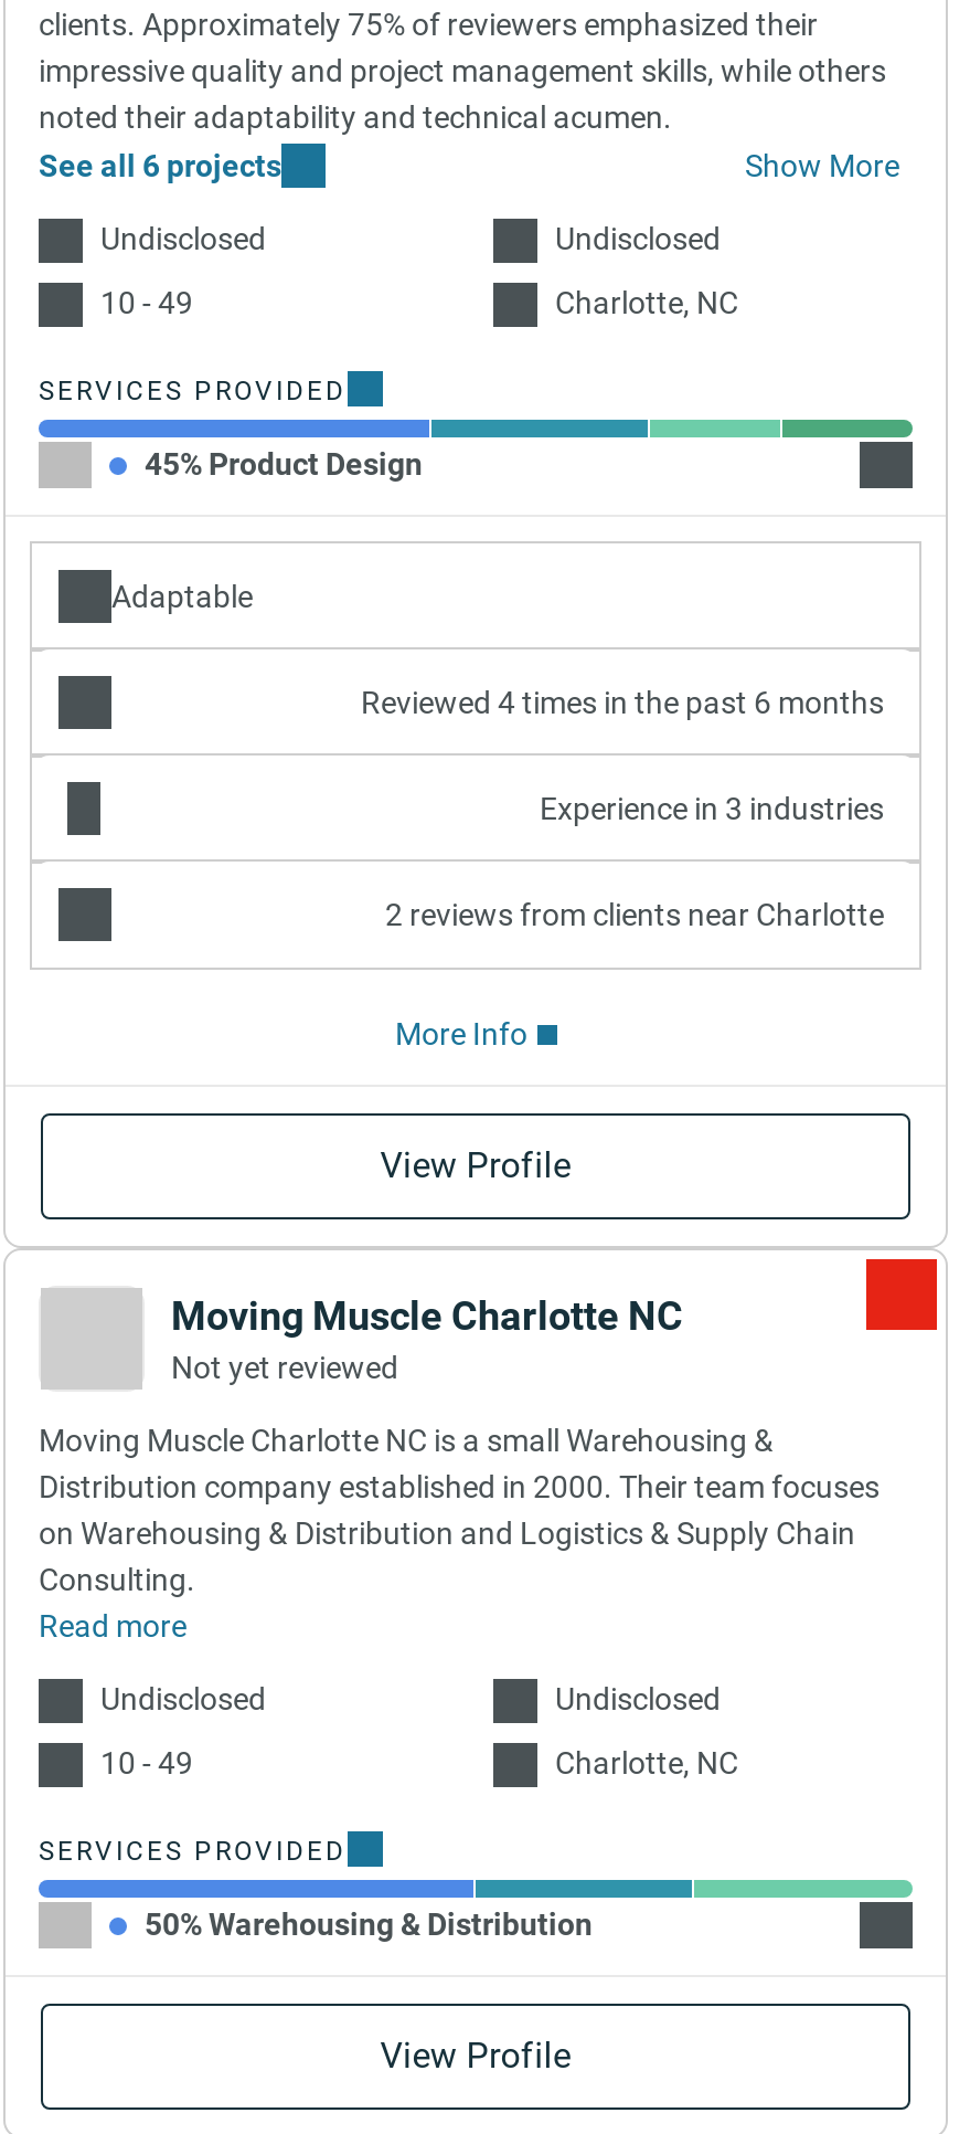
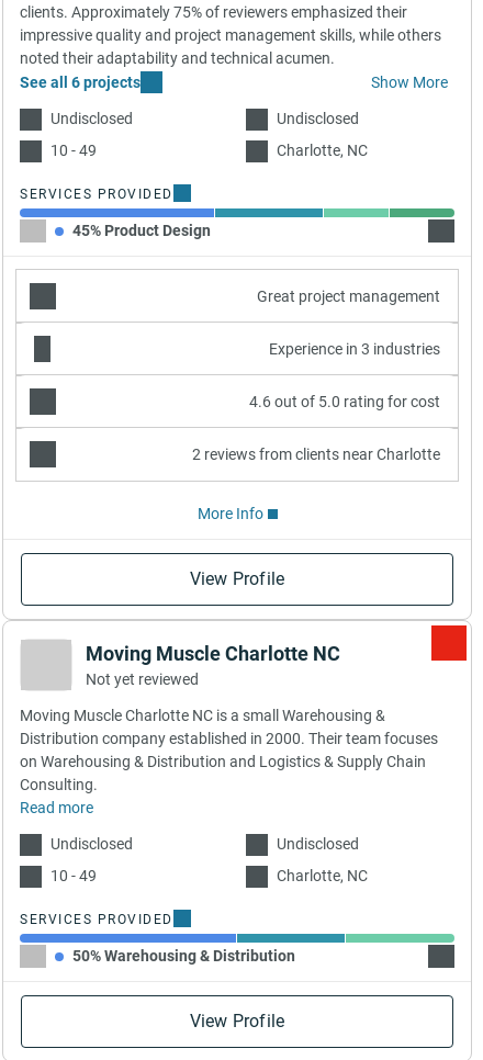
- Adaptable
- Reviewed 4 times in the past 6 months
+ Great project management

moved up: Experience in 3 industries

+ 4.6 out of 5.0 rating for cost
